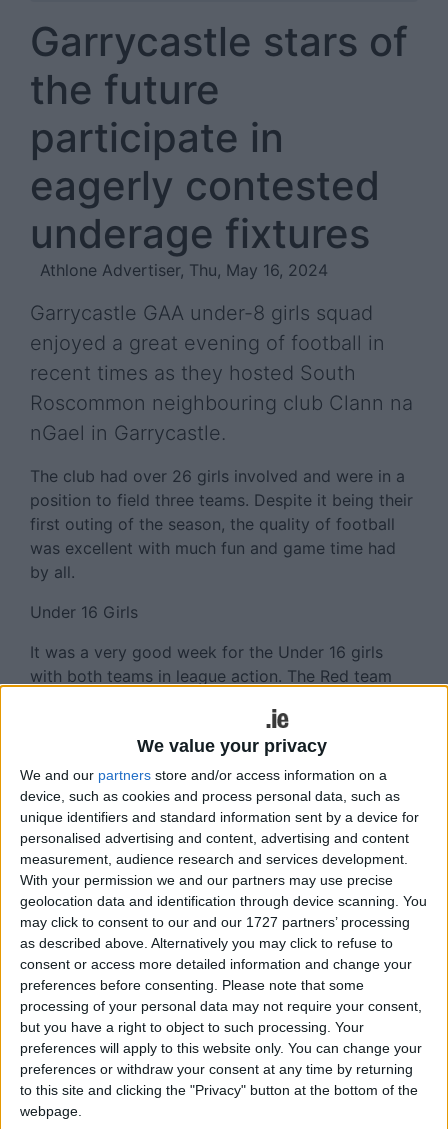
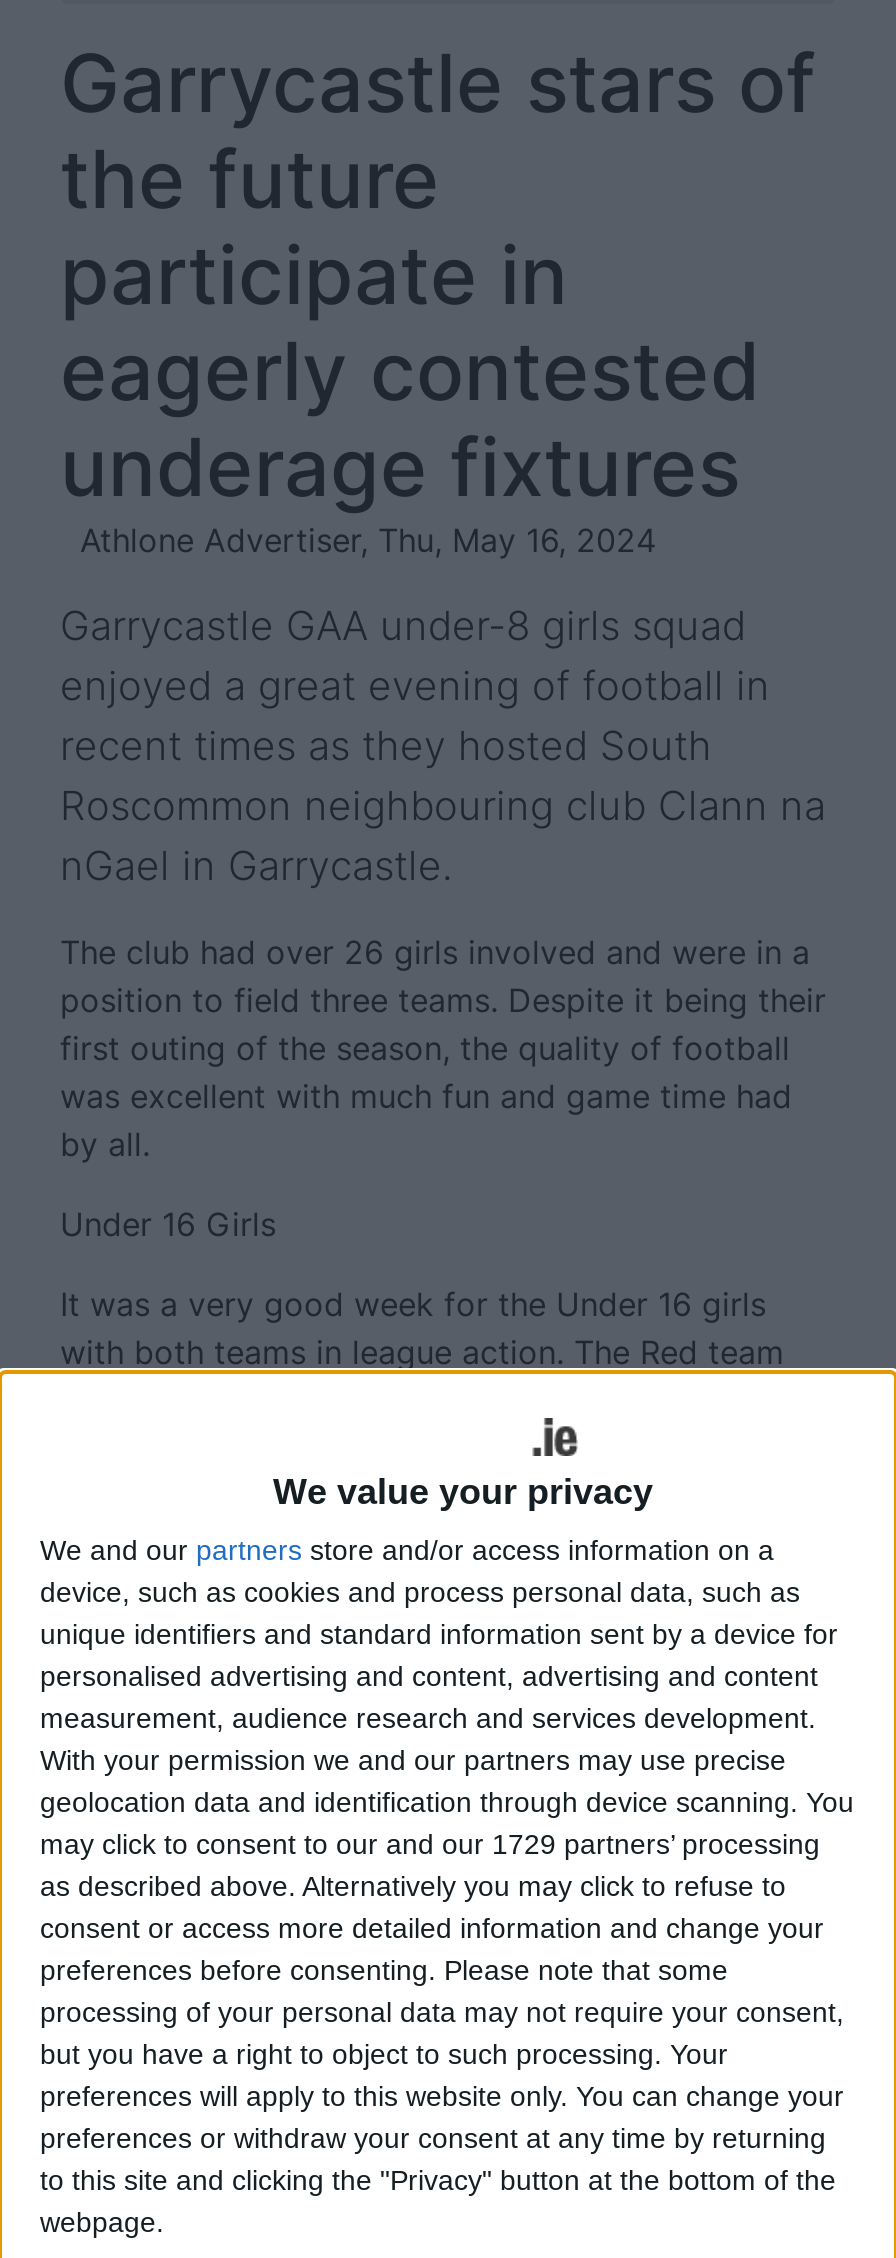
- may click to consent to our and our 1727 partners’ processing
+ may click to consent to our and our 1729 partners’ processing
